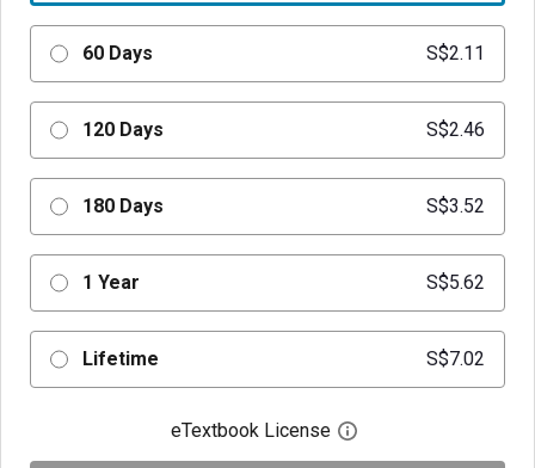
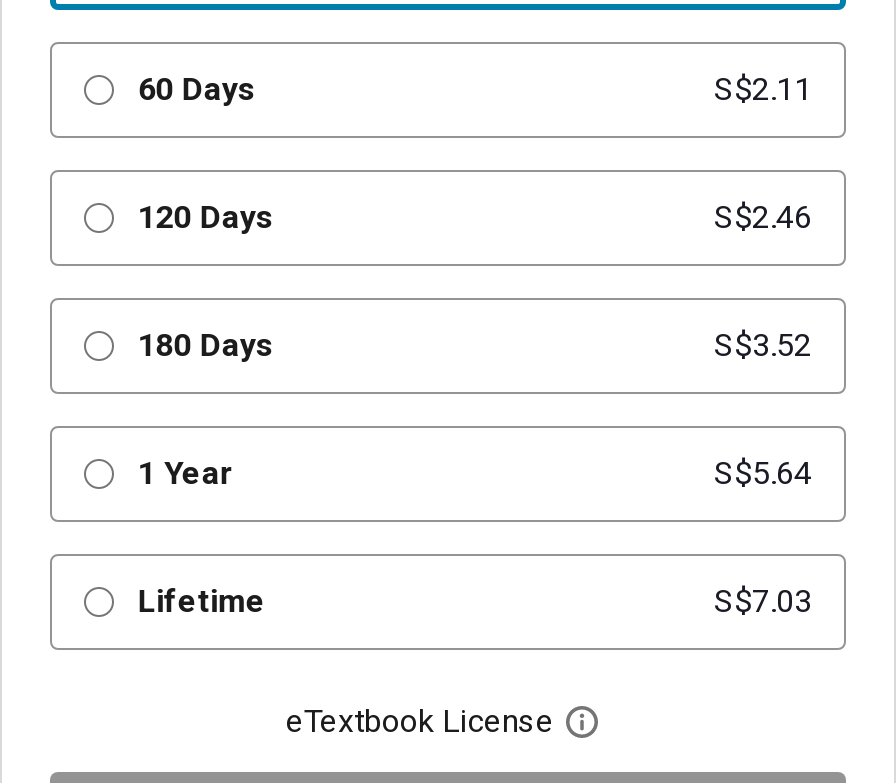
- S$5.62
+ S$5.64

- S$7.02
+ S$7.03
